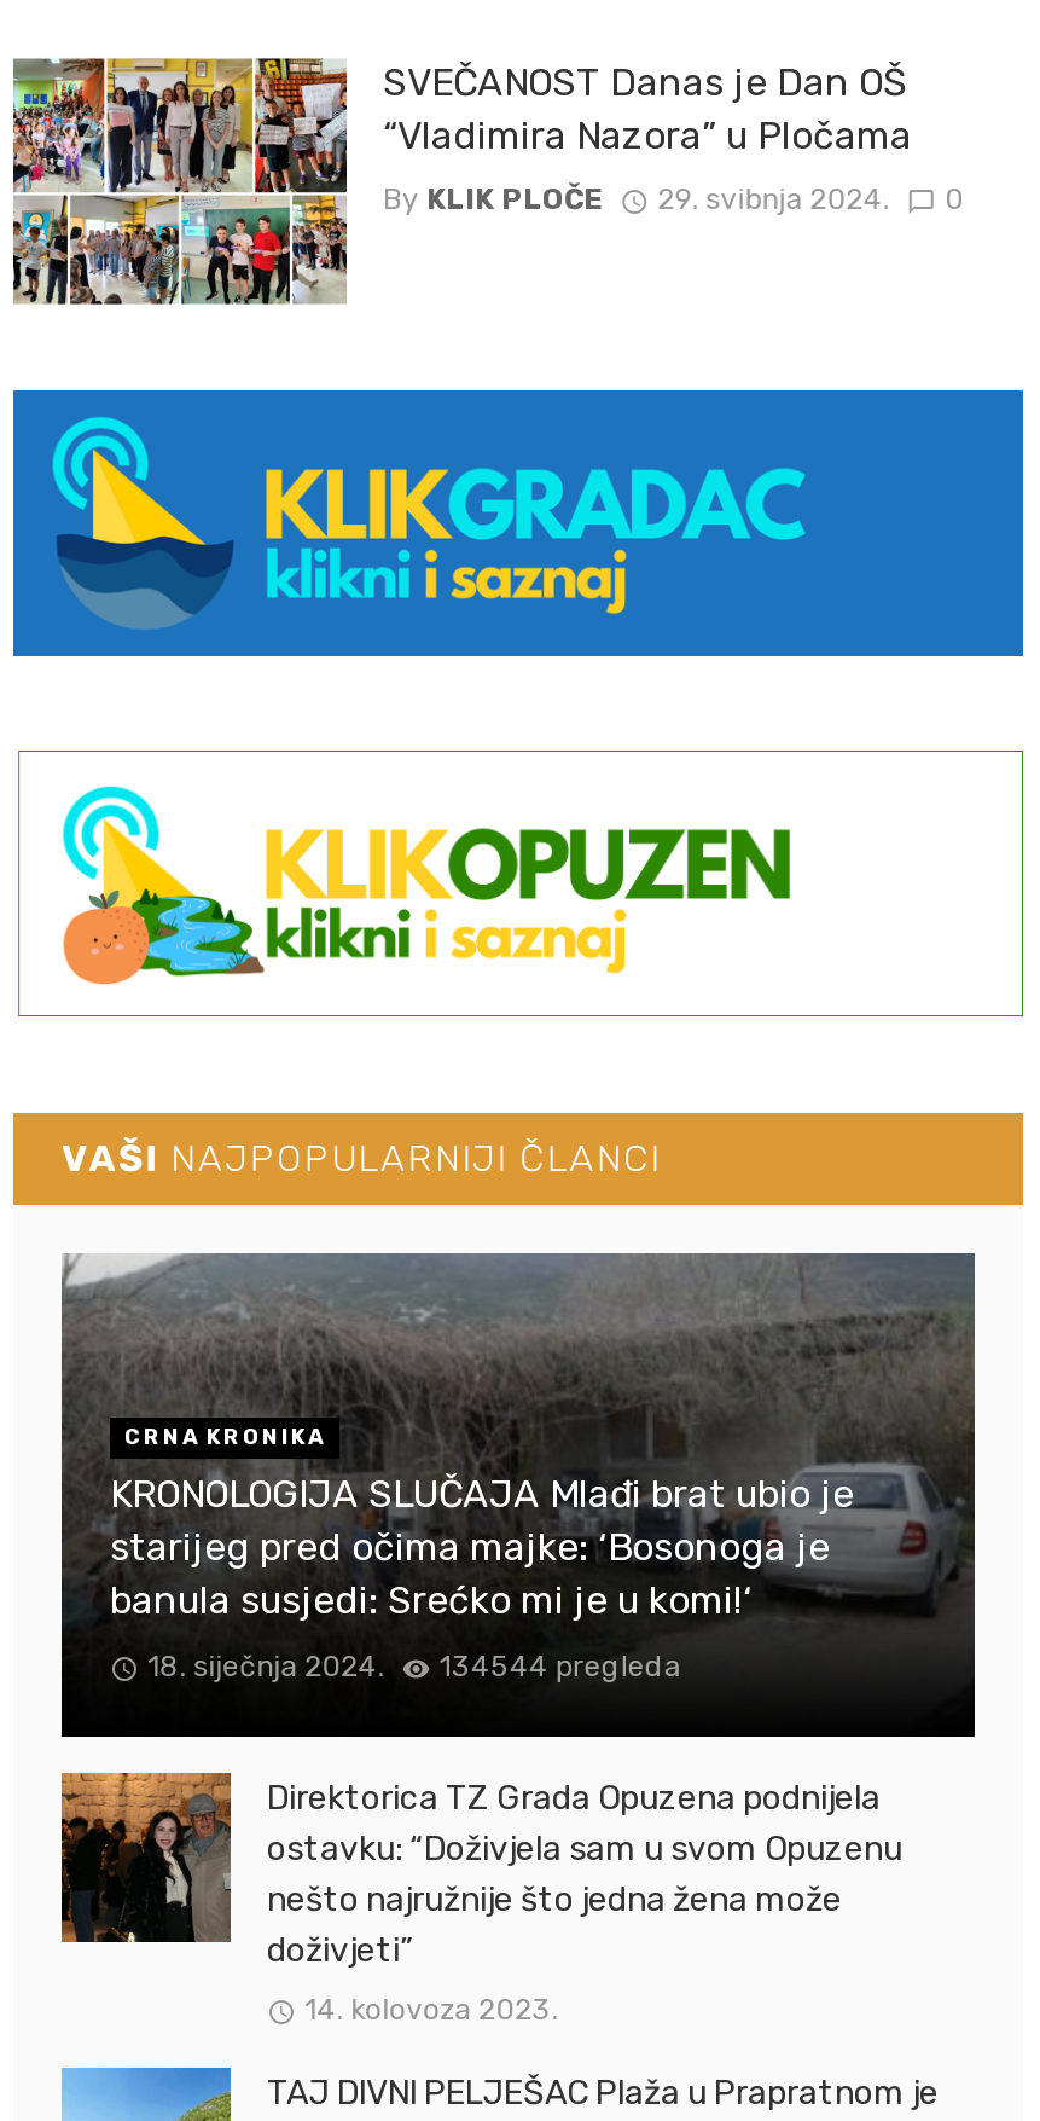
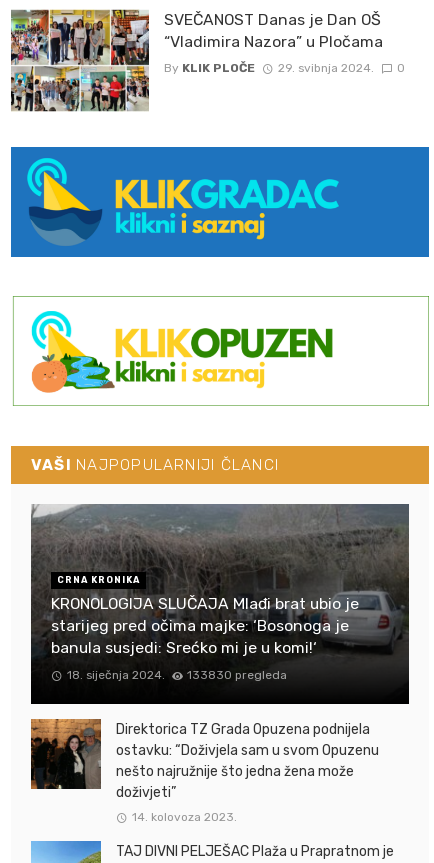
- 18. siječnja 2024. 134544 pregleda
+ 18. siječnja 2024. 133830 pregleda
